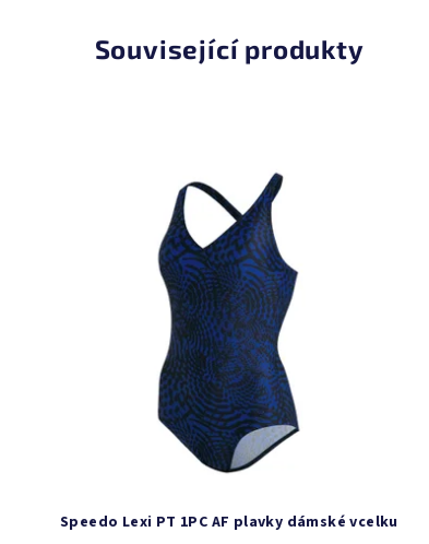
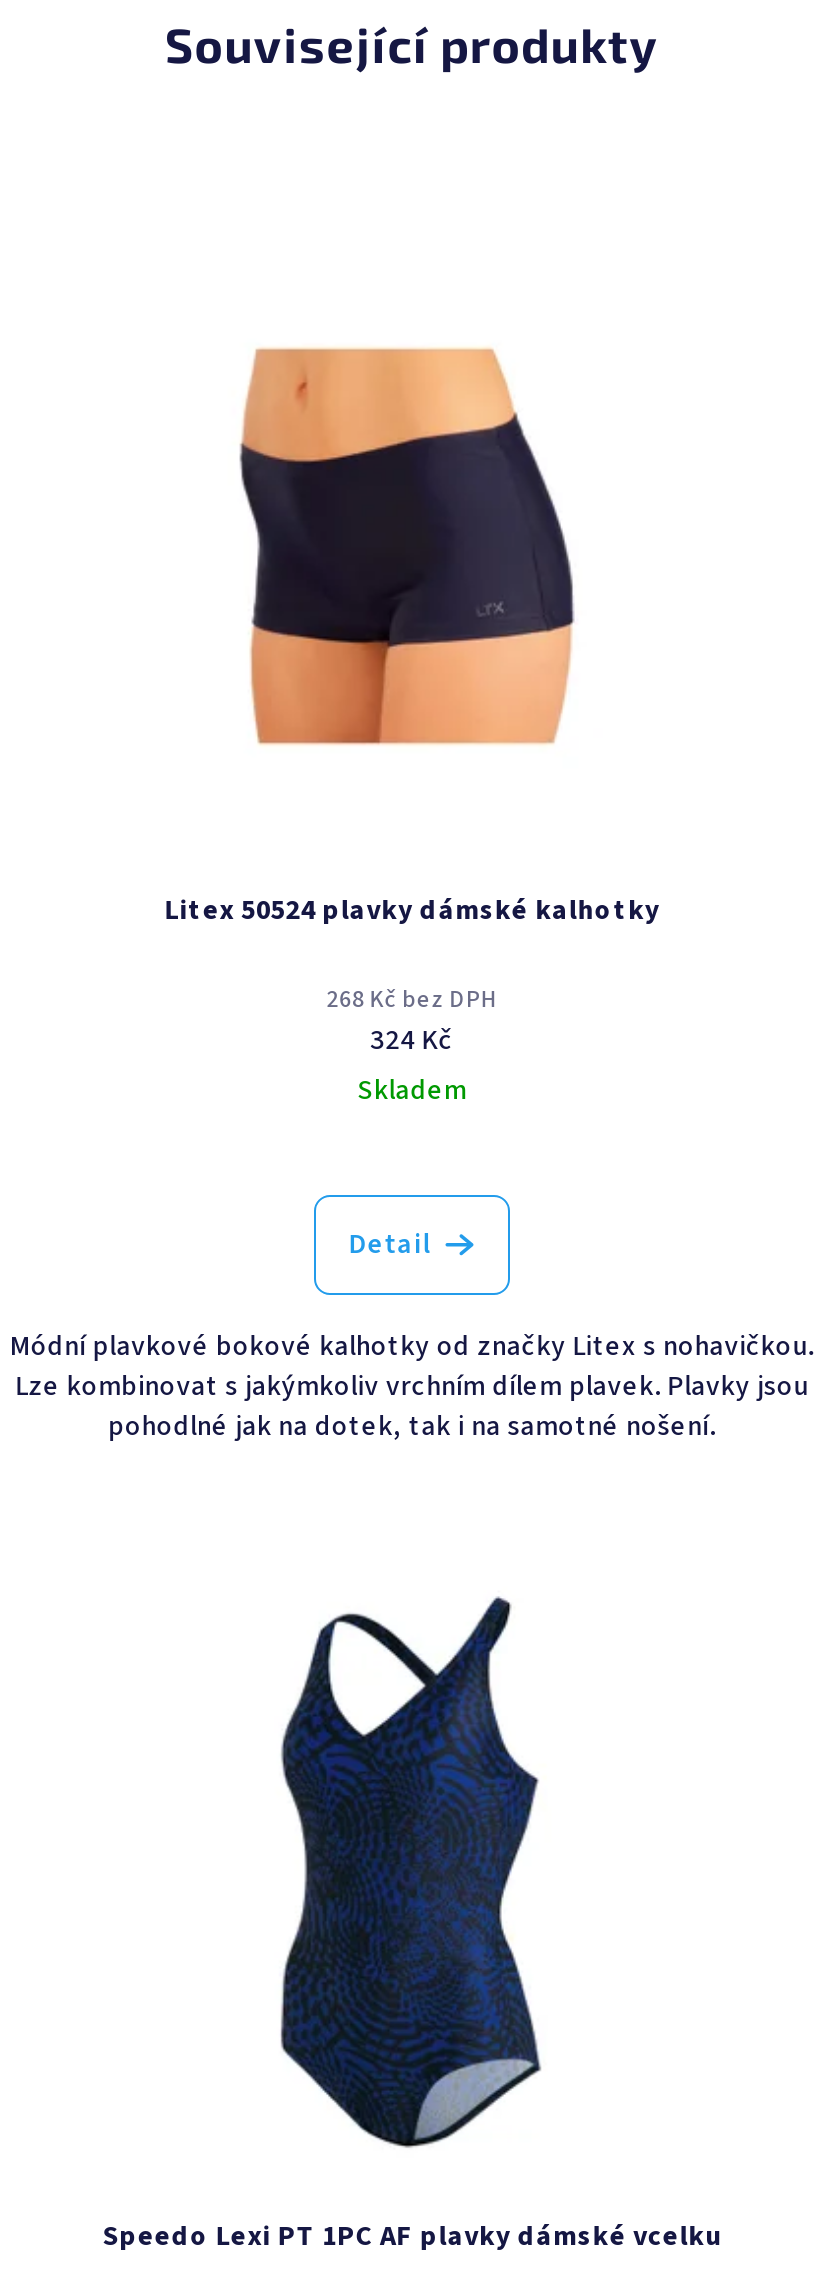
+ Detail
+ Módní plavkové bokové kalhotky od značky Litex s nohavičkou.
+ Lze kombinovat s jakýmkoliv vrchním dílem plavek. Plavky jsou
+ pohodlné jak na dotek, tak i na samotné nošení.

+ Litex 50524 plavky dámské kalhotky
+ 268 Kč bez DPH
+ 324 Kč
+ Skladem

+ [image]
